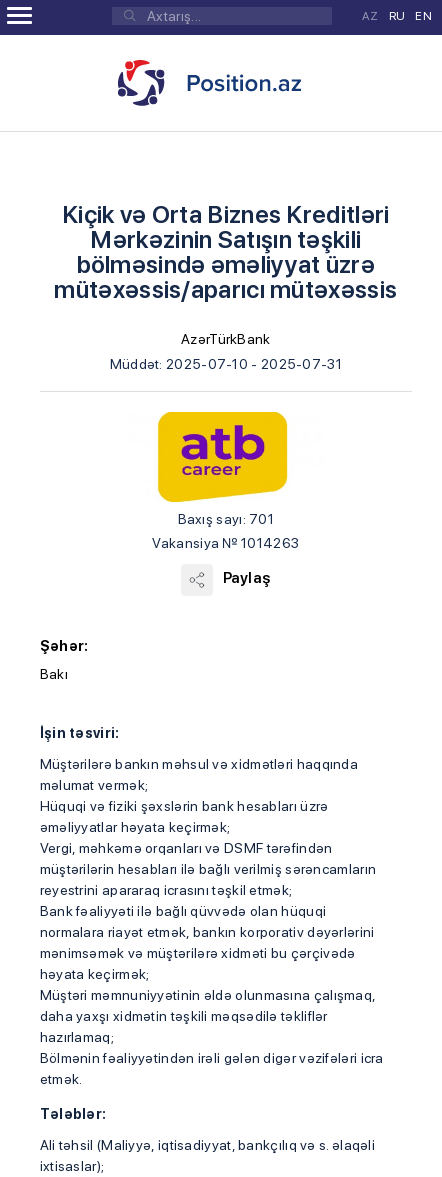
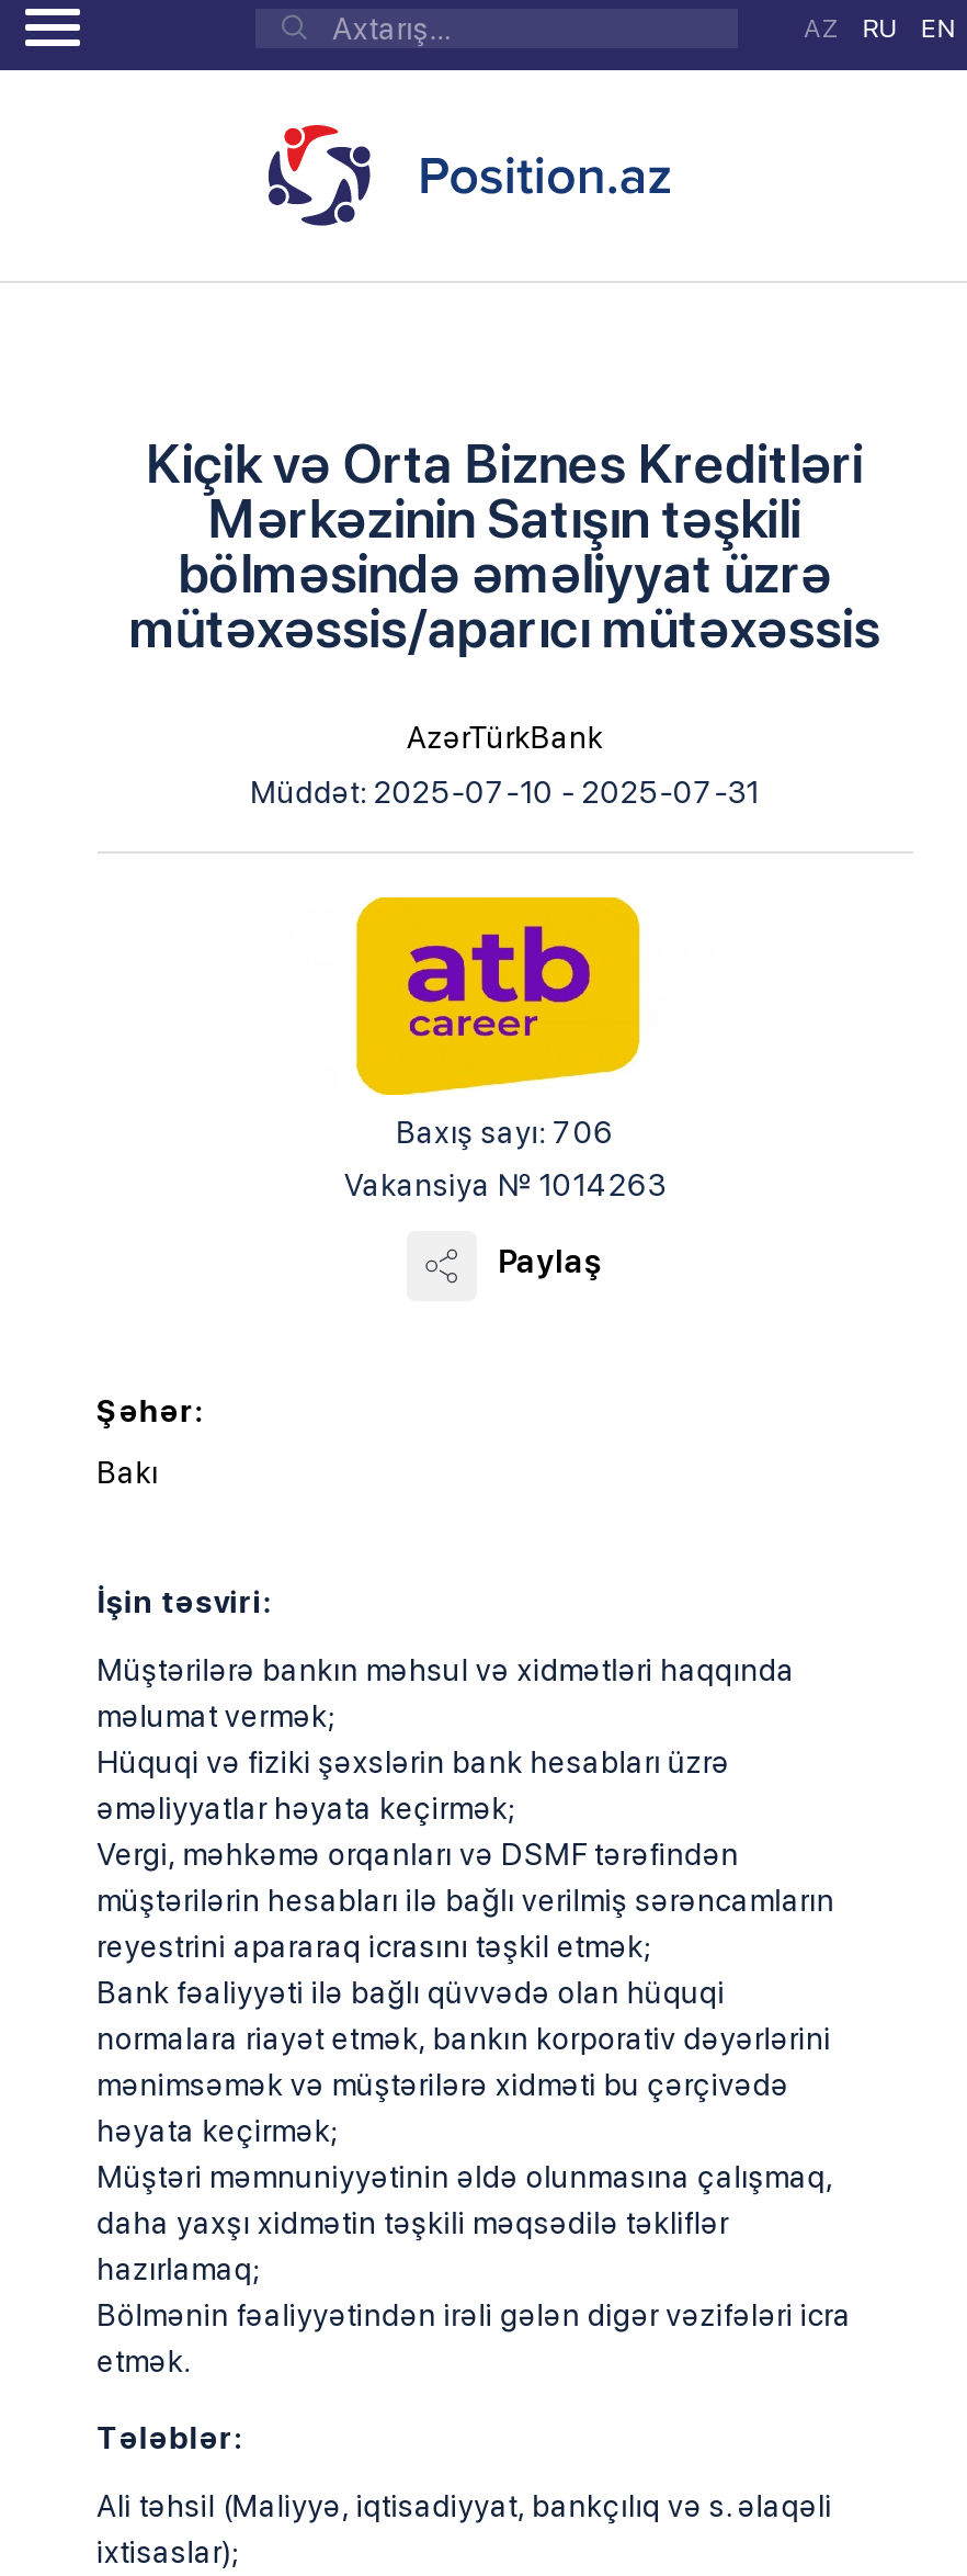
- Baxış sayı: 701
+ Baxış sayı: 706
